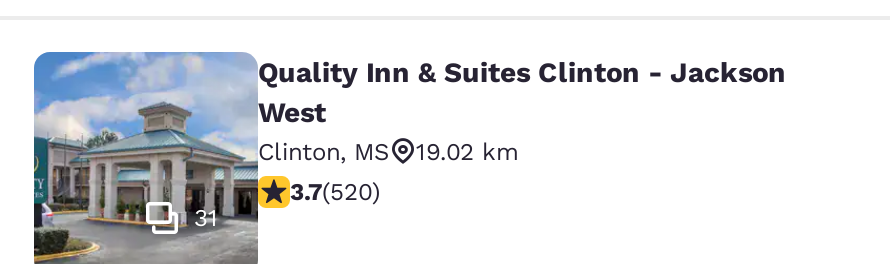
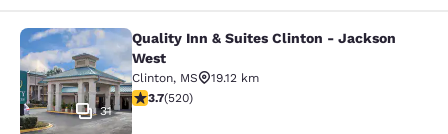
- Clinton, MS 19.02 km
+ Clinton, MS 19.12 km
